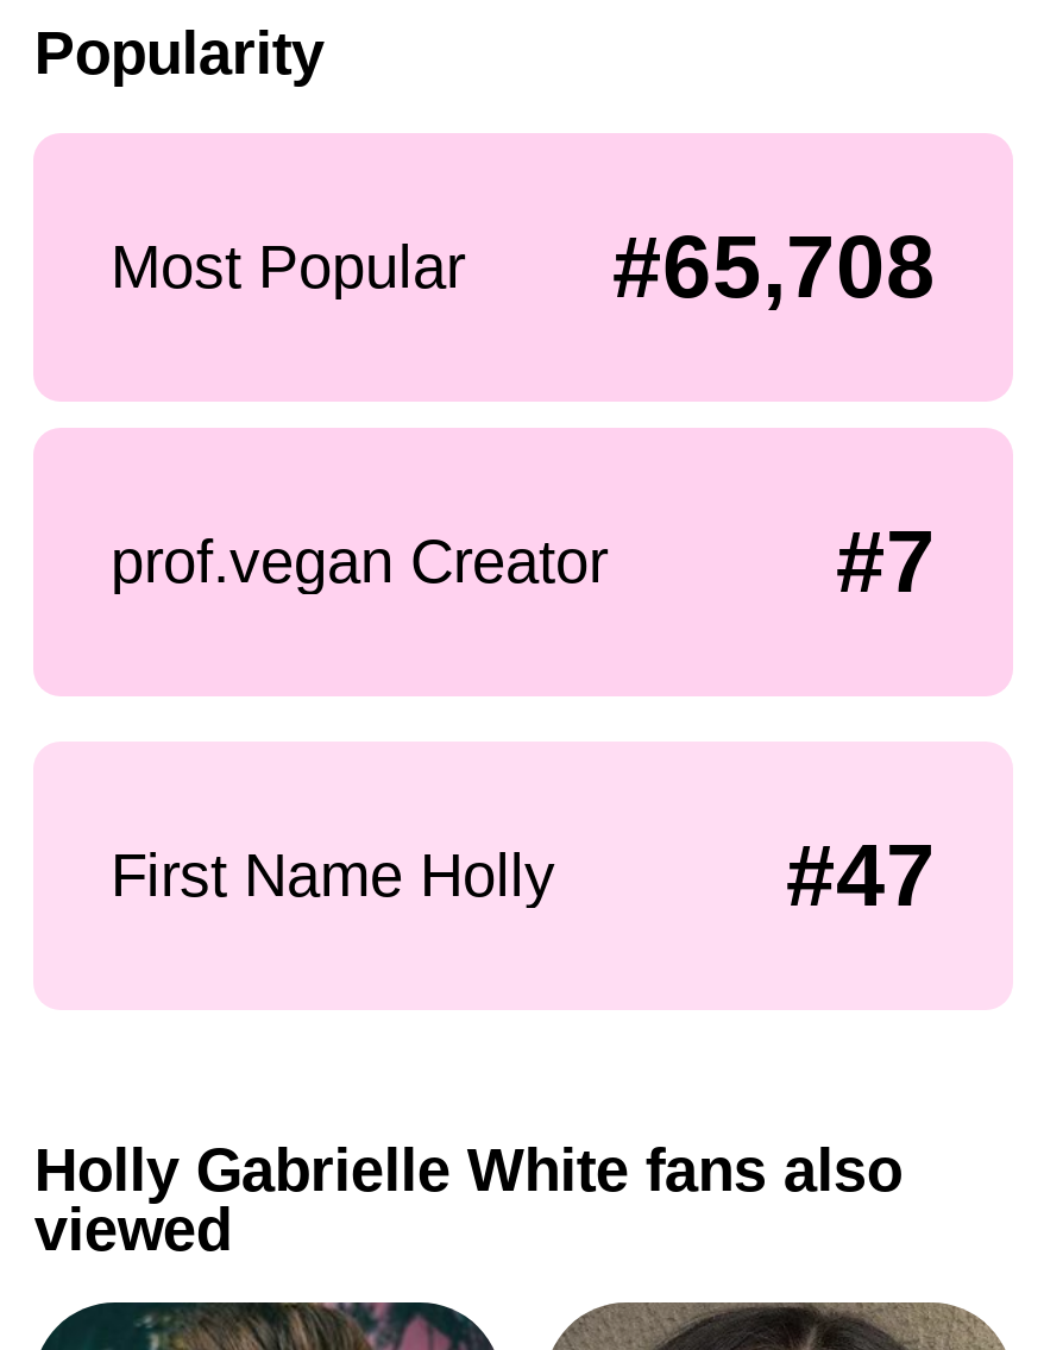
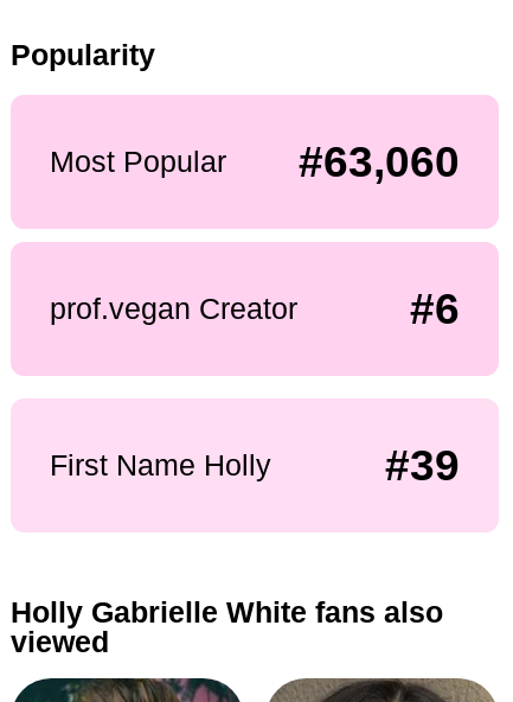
- #65,708
+ #63,060

- #7
+ #6

- #47
+ #39
